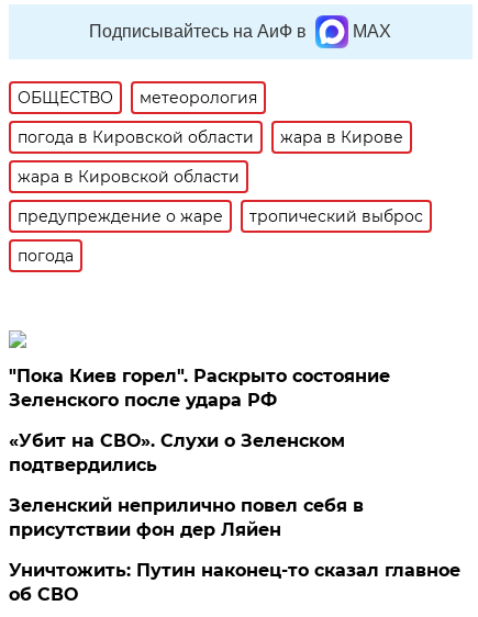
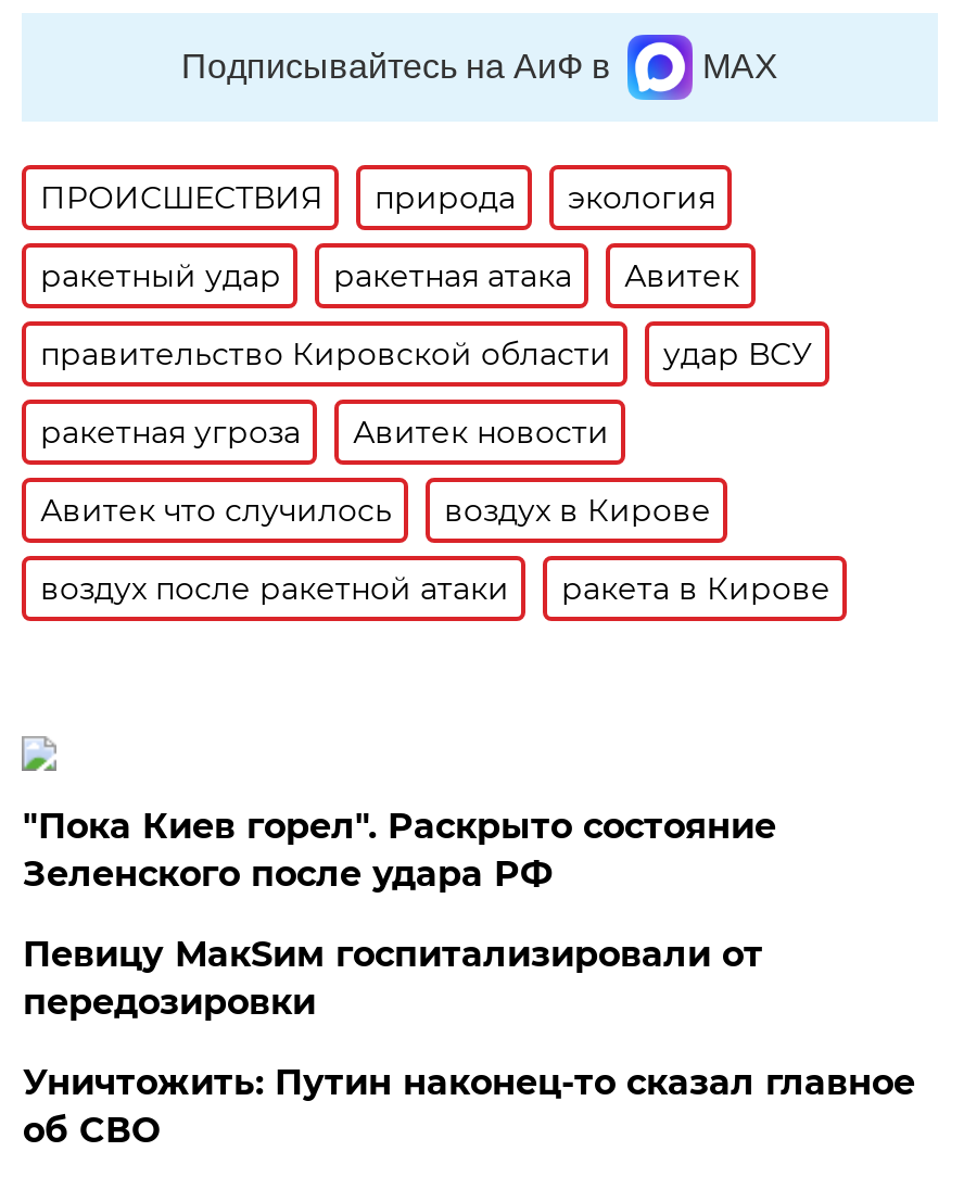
- ОБЩЕСТВО
- метеорология
- погода в Кировской области
- жара в Кирове
- жара в Кировской области
- предупреждение о жаре
- тропический выброс
- погода
+ ПРОИСШЕСТВИЯ
+ природа
+ экология
+ ракетный удар
+ ракетная атака
+ Авитек
+ правительство Кировской области
+ удар ВСУ
+ ракетная угроза
+ Авитек новости
+ Авитек что случилось
+ воздух в Кирове
+ воздух после ракетной атаки
+ ракета в Кирове

moved down: "Пока Киев горел". Раскрыто состояние | Зеленского после удара РФ

- «Убит на СВО». Слухи о Зеленском
- подтвердились
- Зеленский неприлично повел cебя в
- присутствии фон дер Ляйен
+ Певицу МакSим госпитализировали от
+ передозировки
